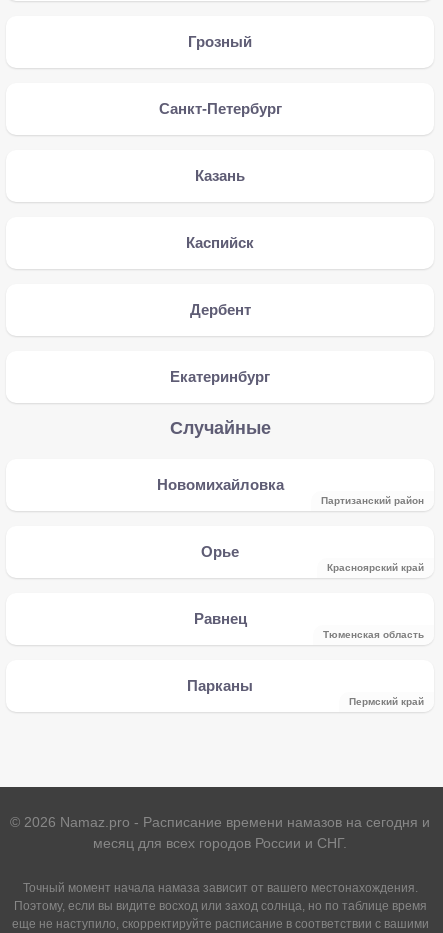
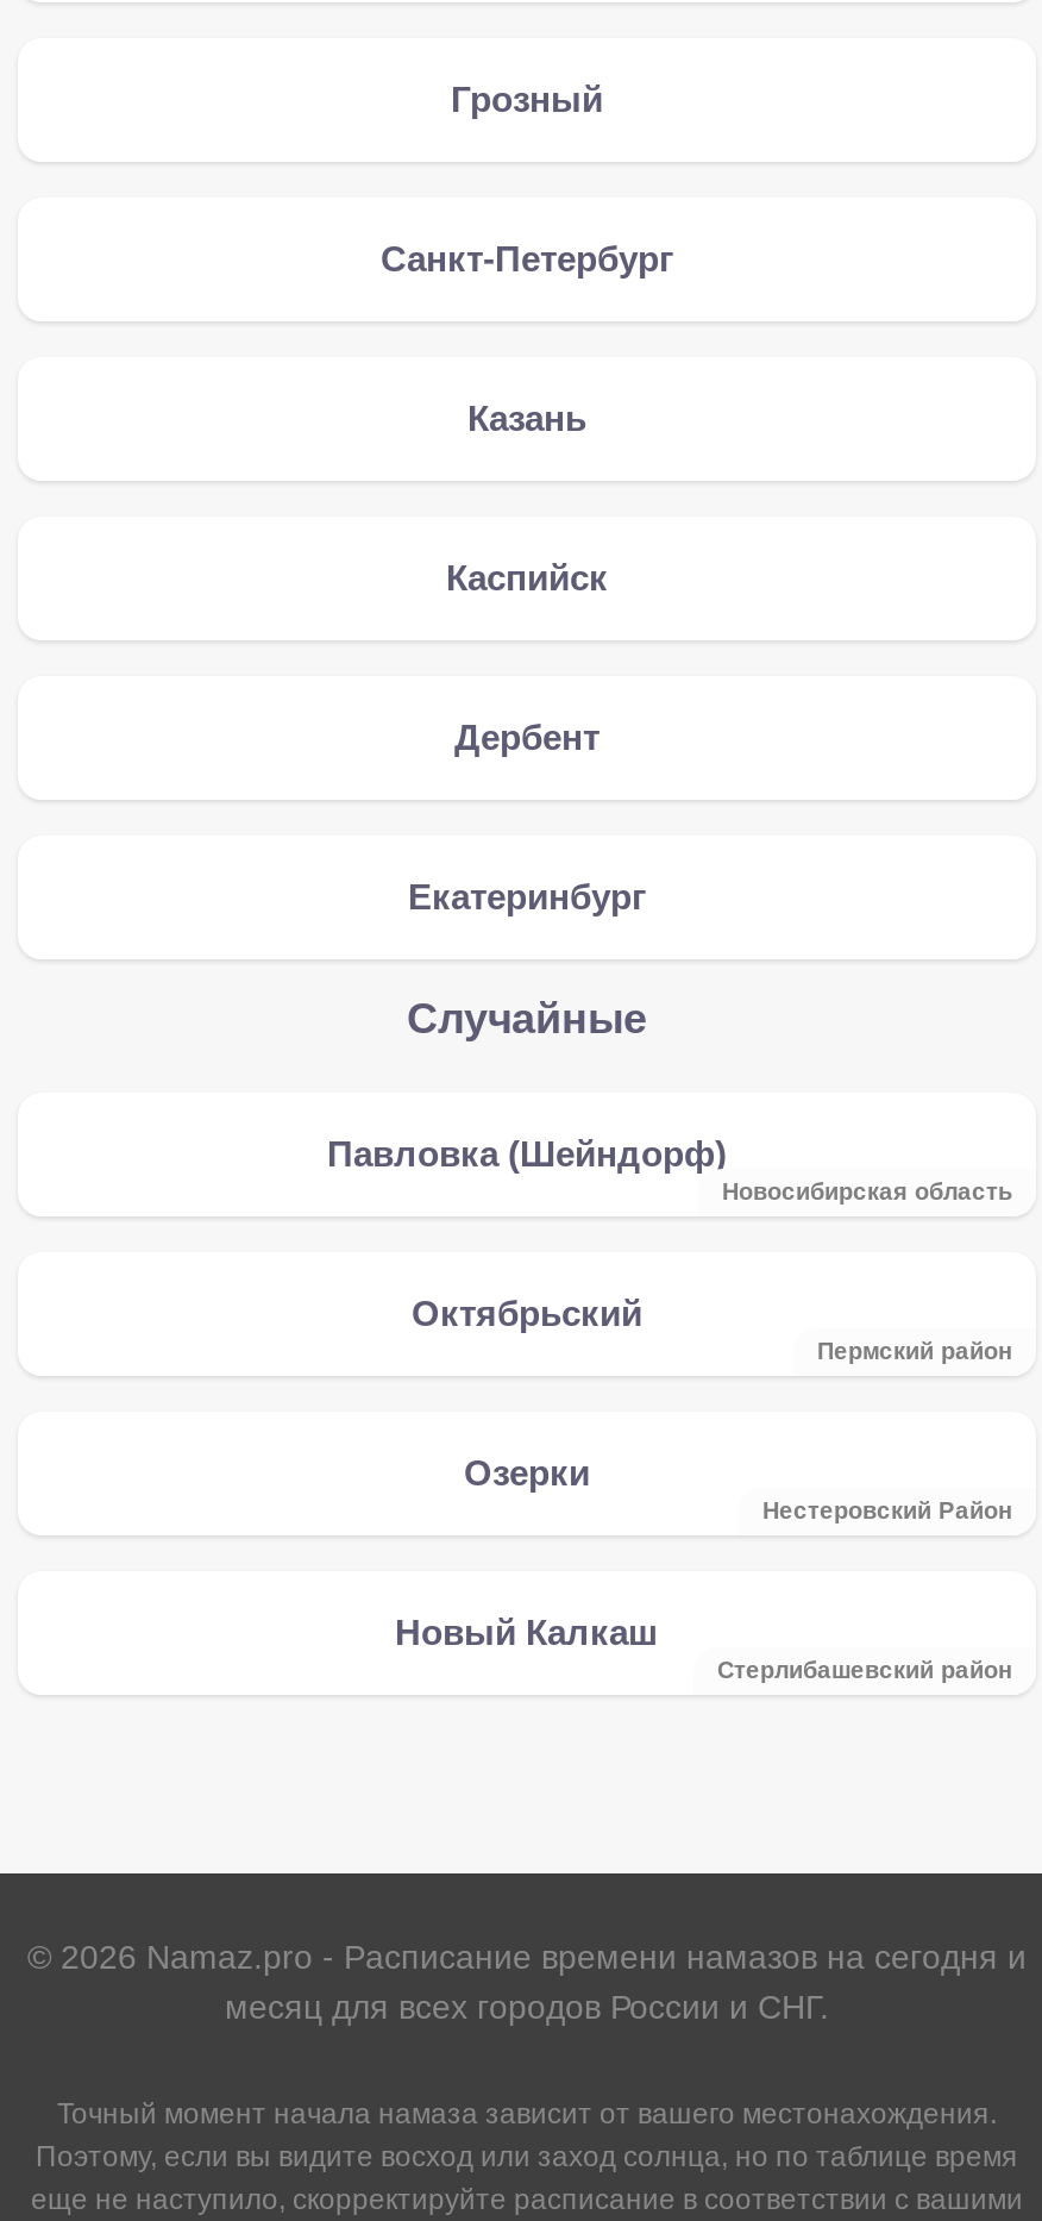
- Новомихайловка
- Партизанский район
+ Павловка (Шейндорф)
+ Новосибирская область

- Орье
- Красноярский край
+ Октябрьский
+ Пермский район

- Равнец
- Тюменская область
+ Озерки
+ Нестеровский Район

- Парканы
- Пермский край
+ Новый Калкаш
+ Стерлибашевский район
